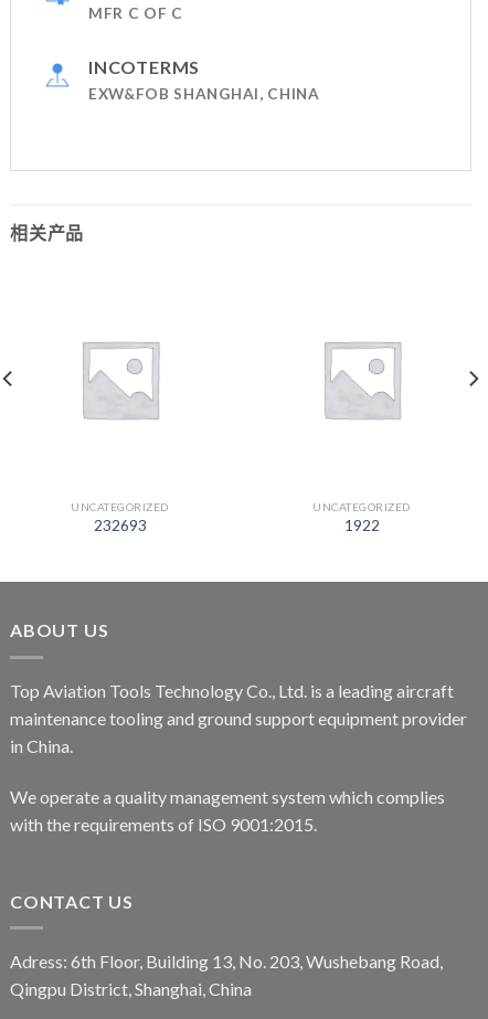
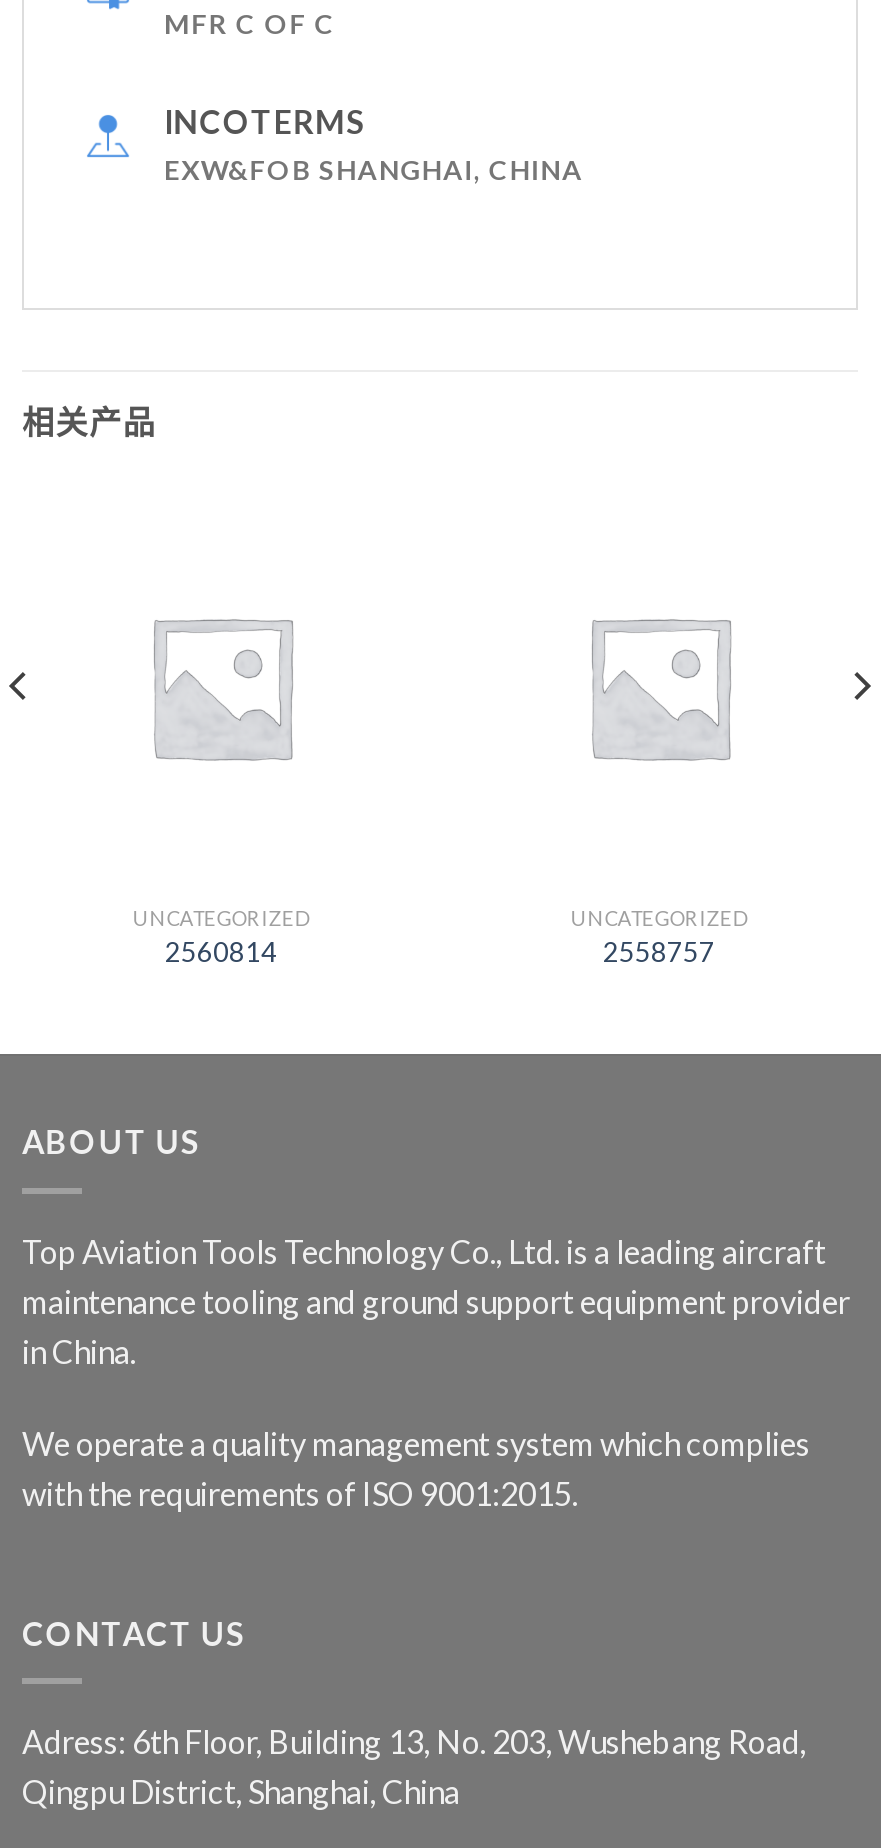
- 232693
+ 2560814

- 1922
+ 2558757
